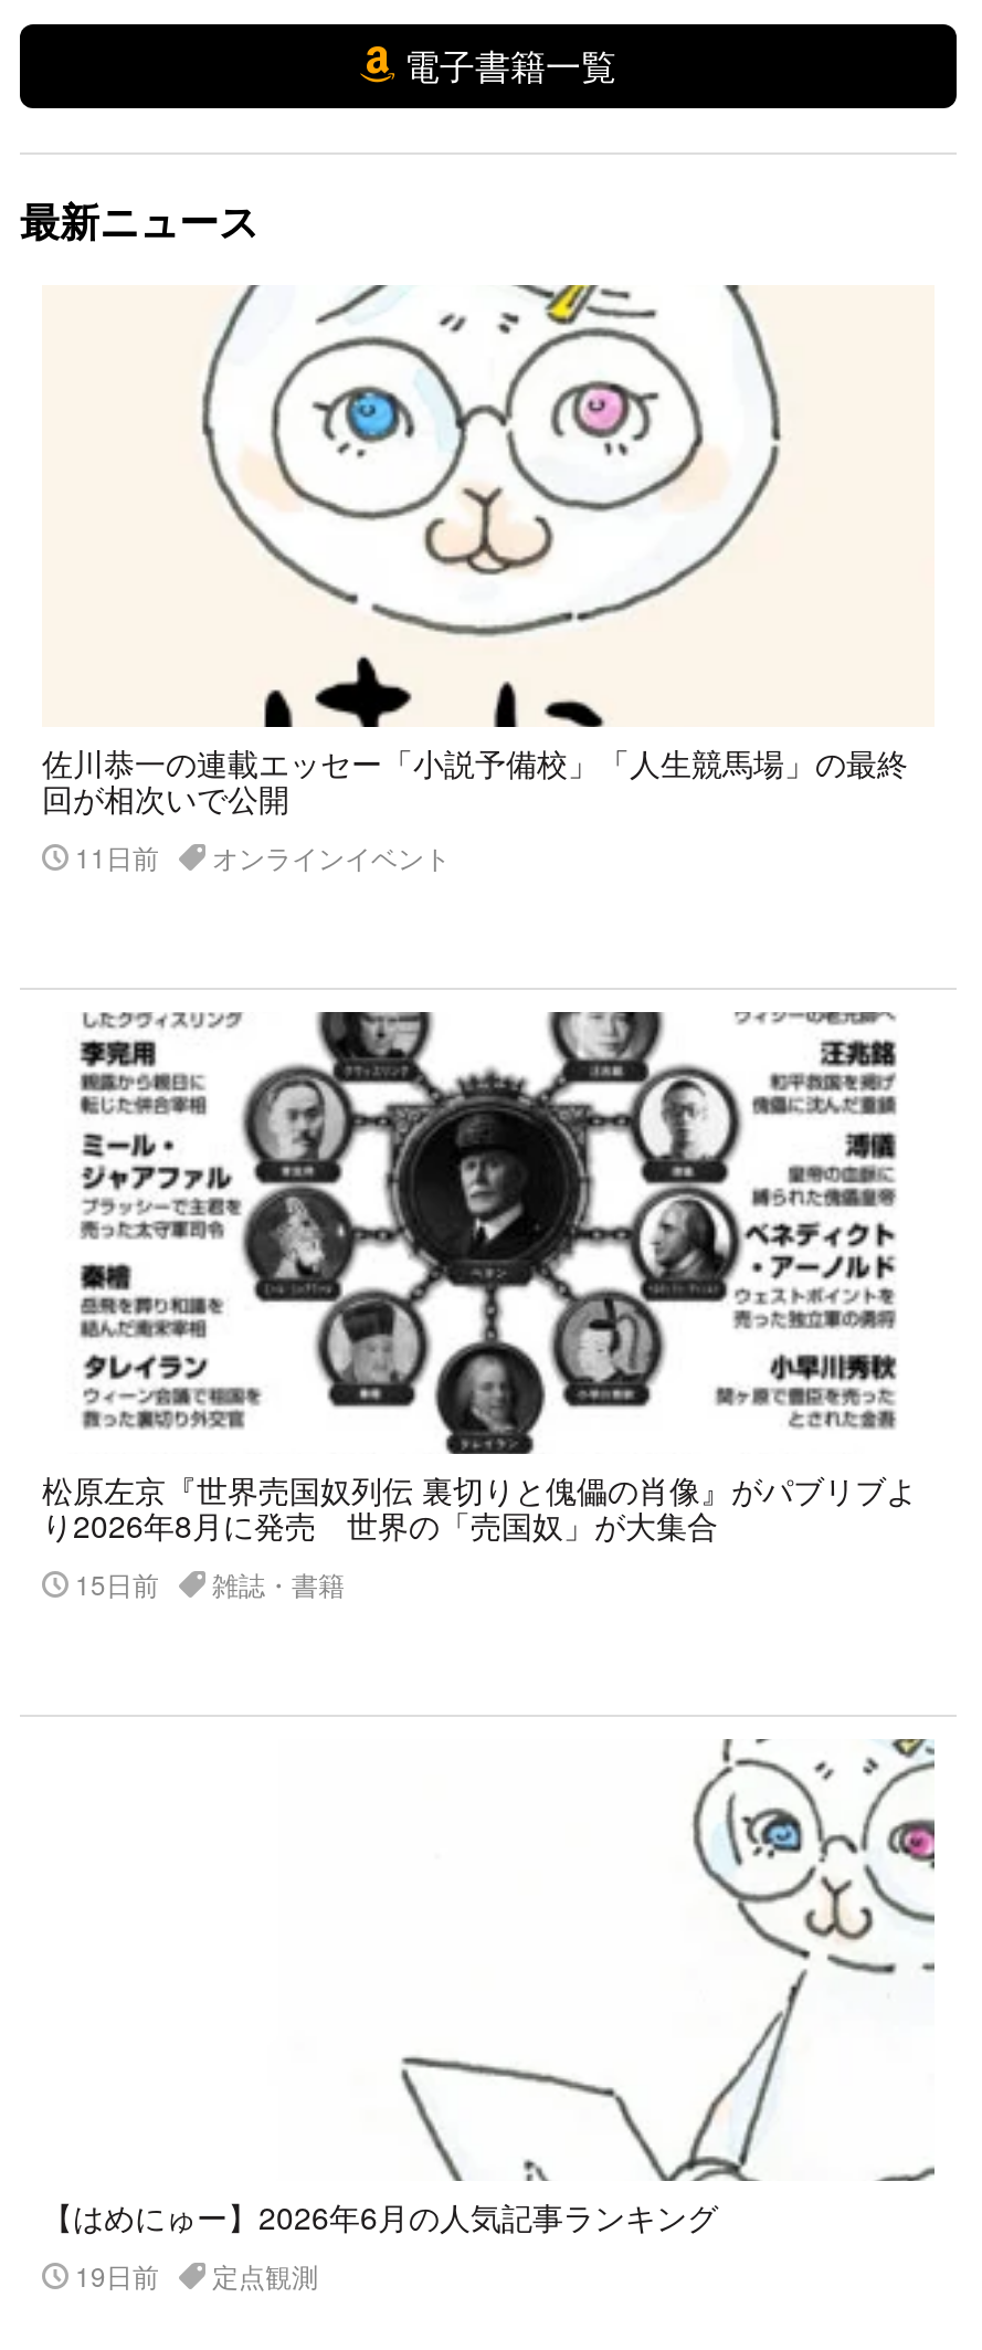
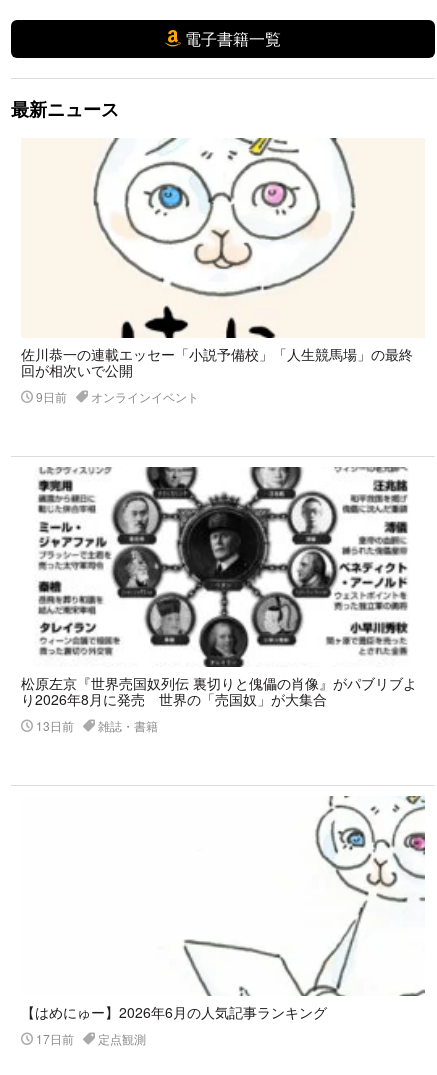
- 11日前 オンラインイベント
+ 9日前 オンラインイベント

- 15日前 雑誌・書籍
+ 13日前 雑誌・書籍

- 19日前 定点観測
+ 17日前 定点観測
